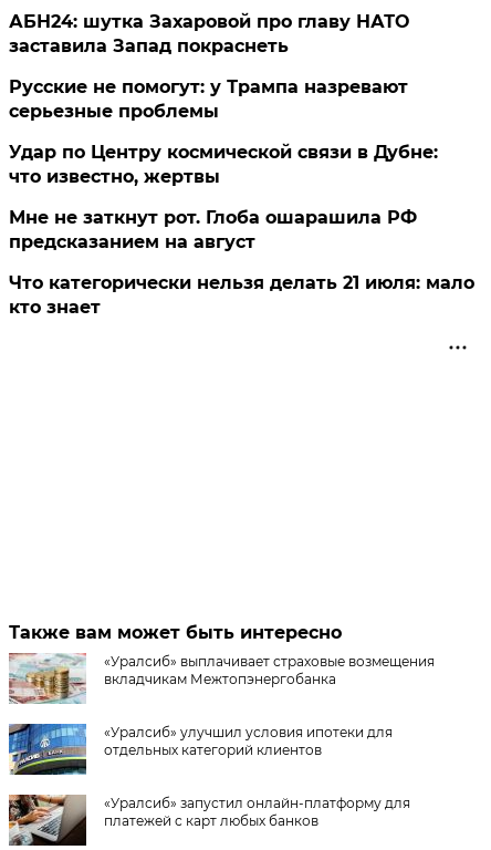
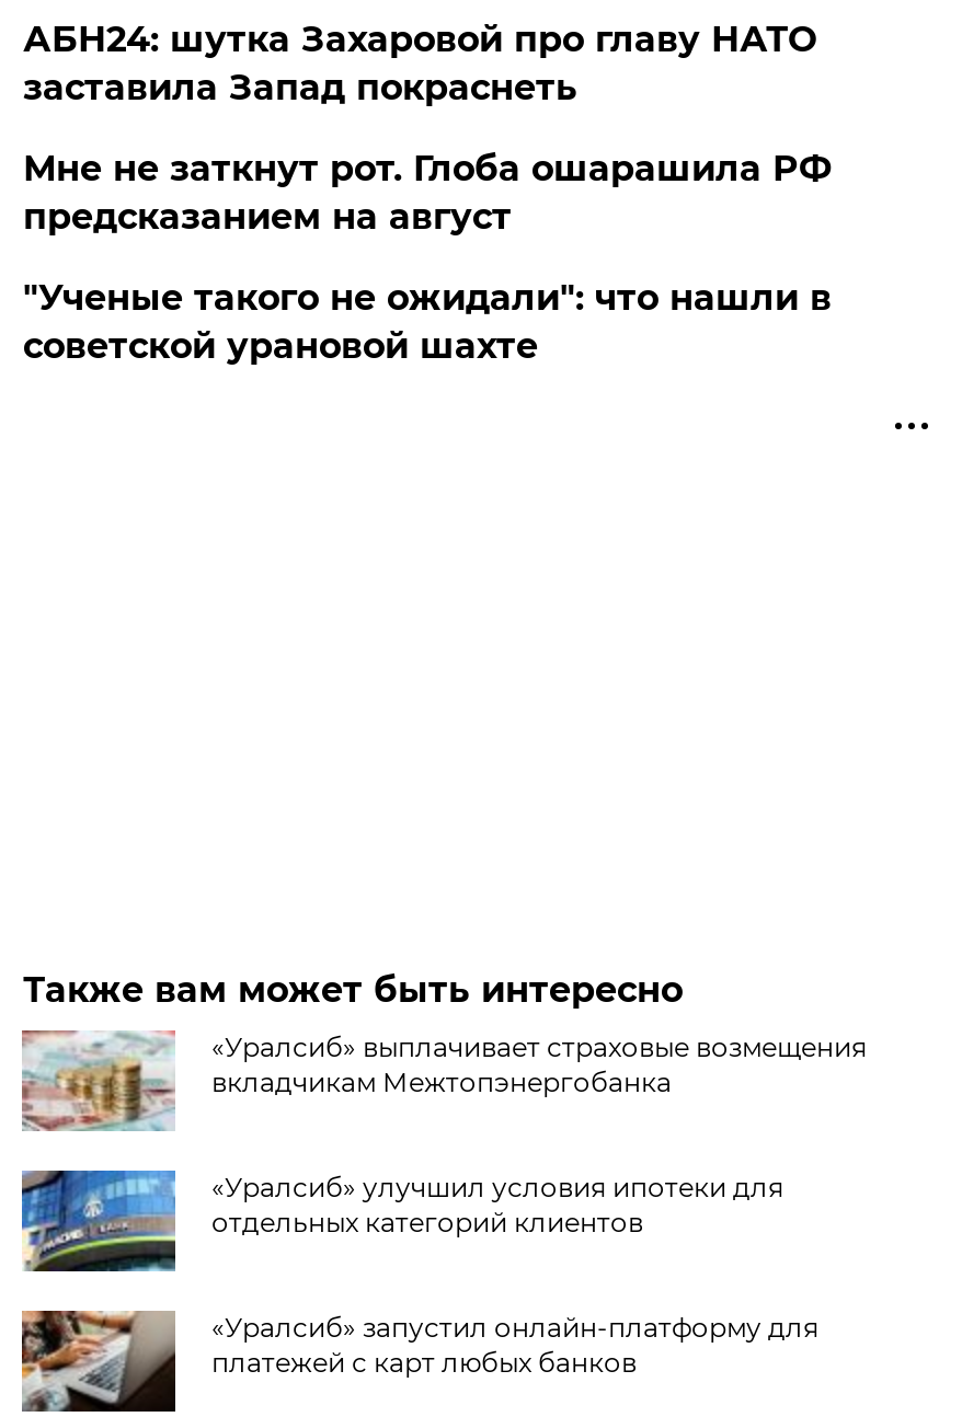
- Русские не помогут: у Трампа назревают
- серьезные проблемы
- Удар по Центру космической связи в Дубне:
- что известно, жертвы

- Что категорически нельзя делать 21 июля: мало
- кто знает
+ "Ученые такого не ожидали": что нашли в
+ советской урановой шахте
